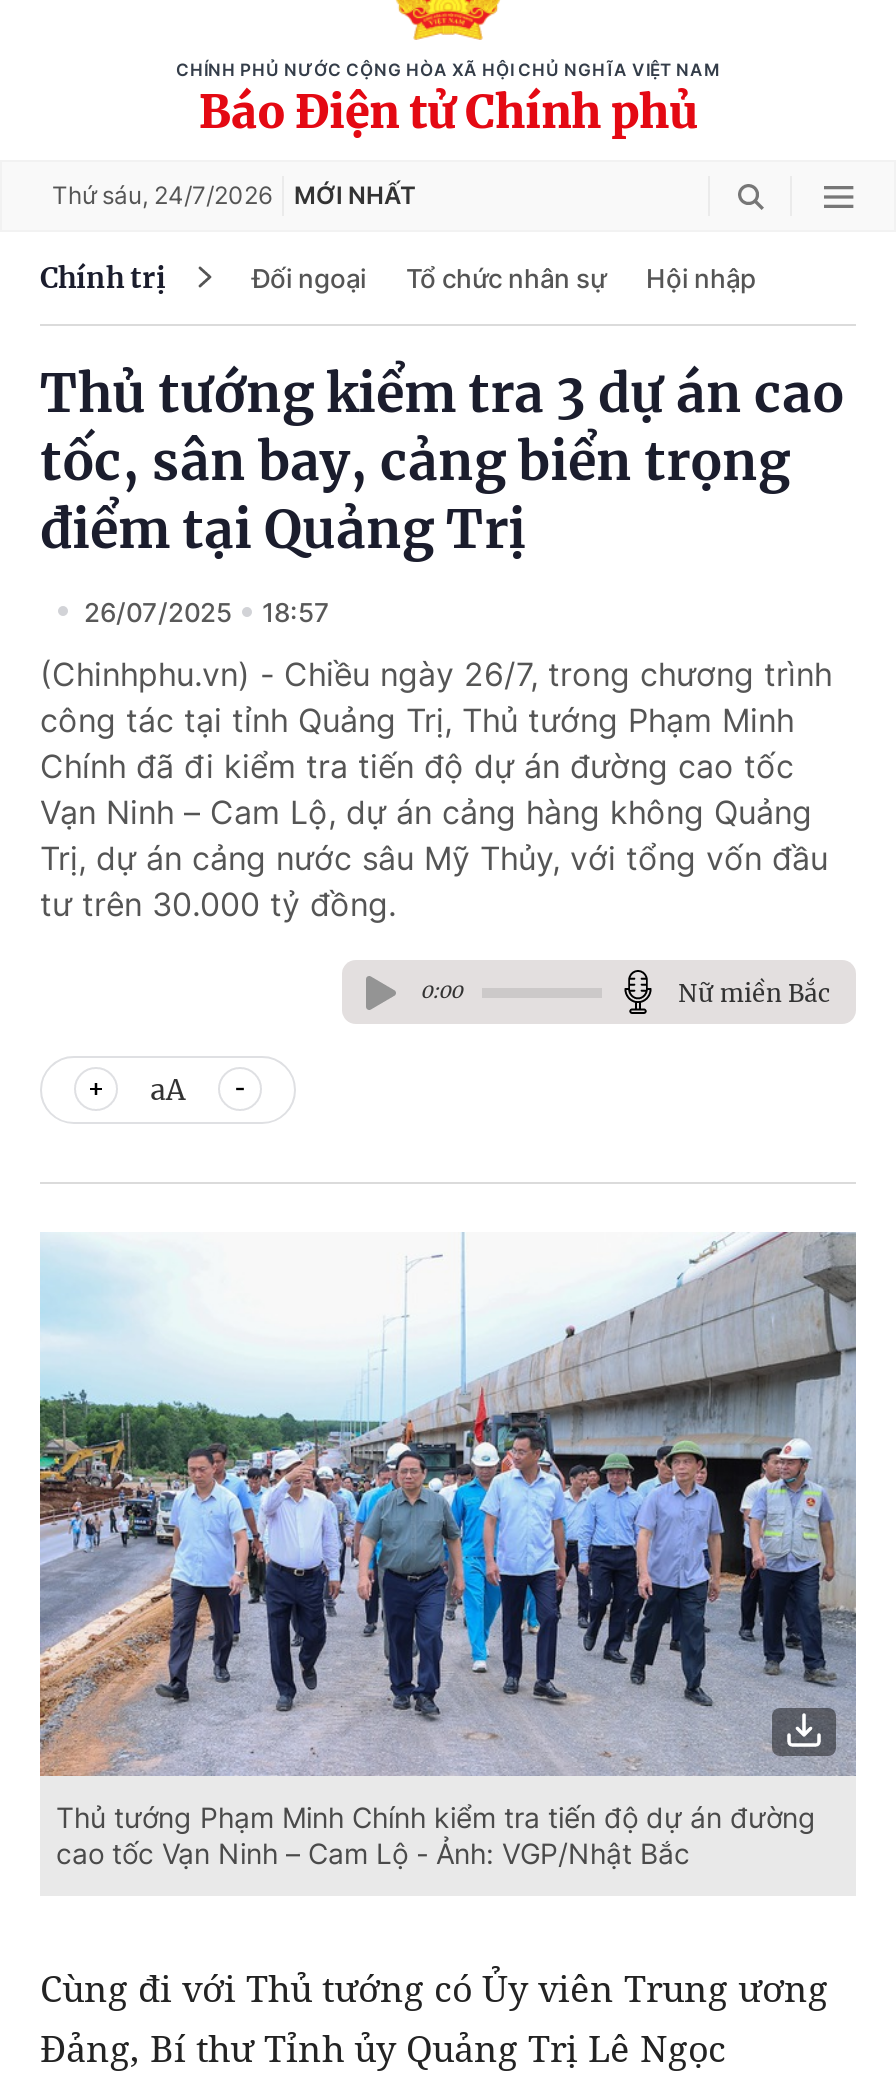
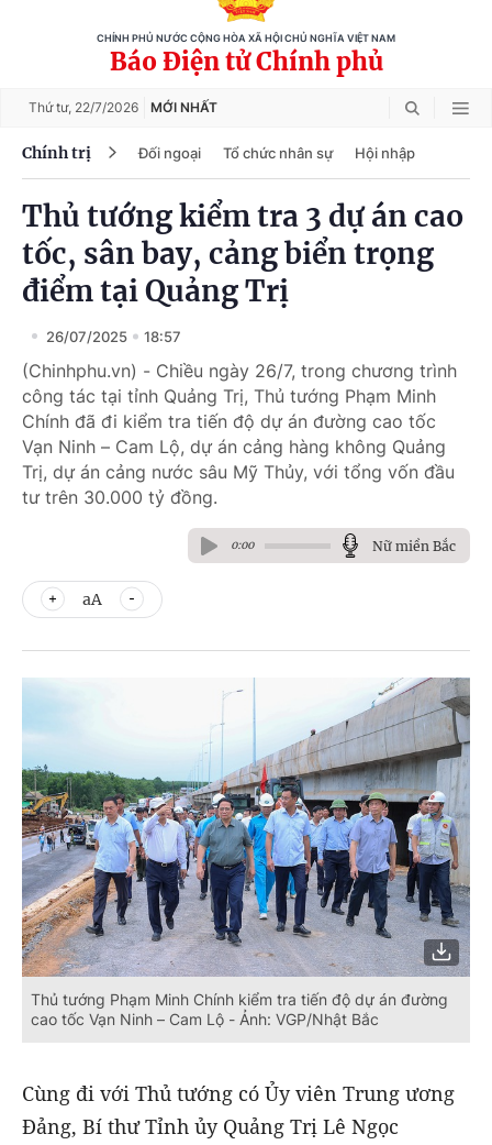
- Thứ sáu, 24/7/2026 MỚI NHẤT
+ Thứ tư, 22/7/2026 MỚI NHẤT
